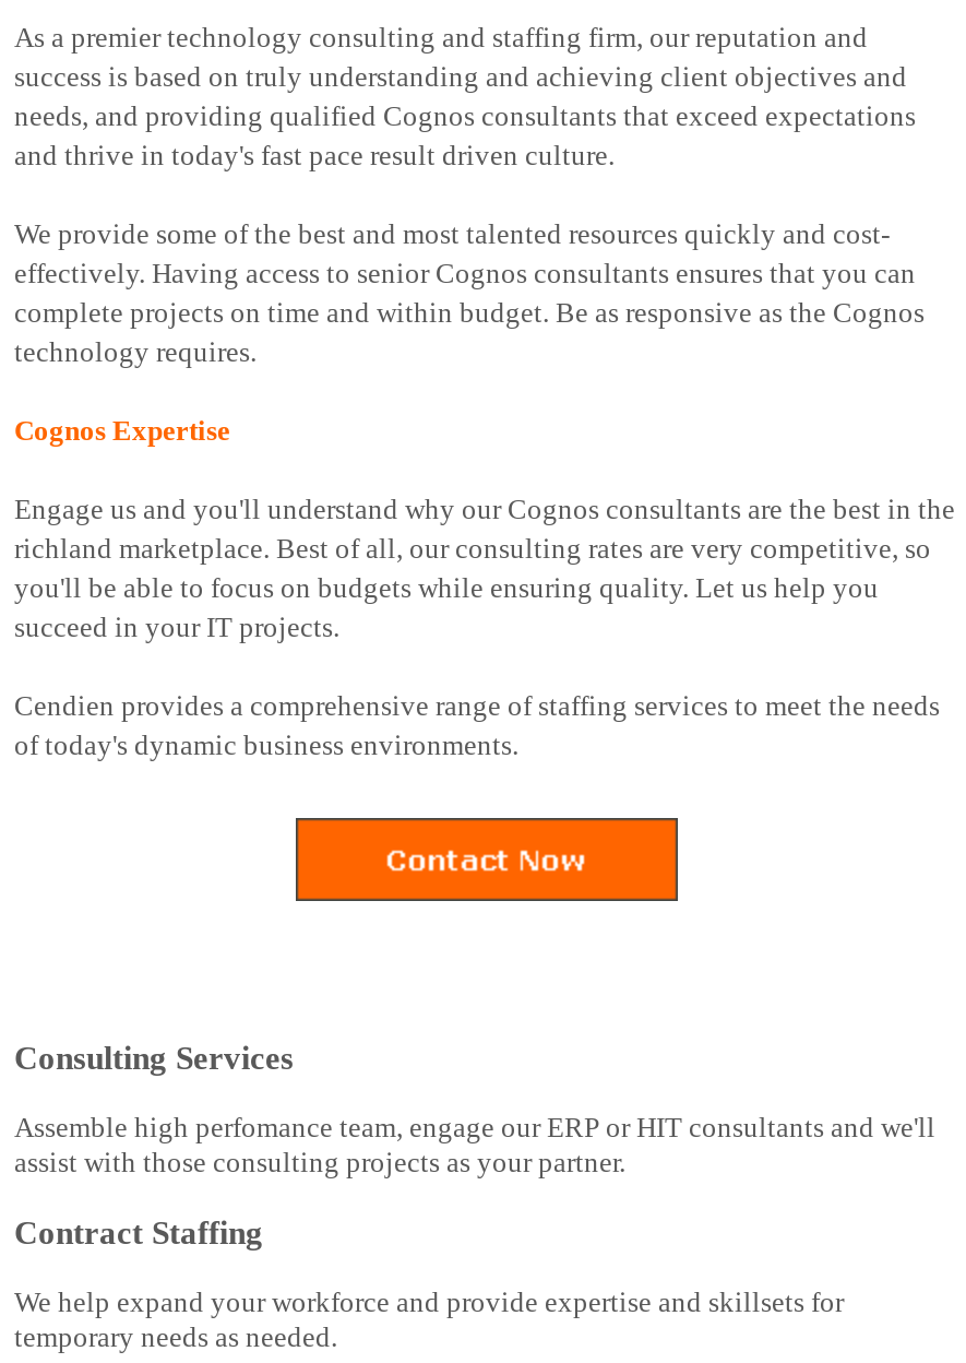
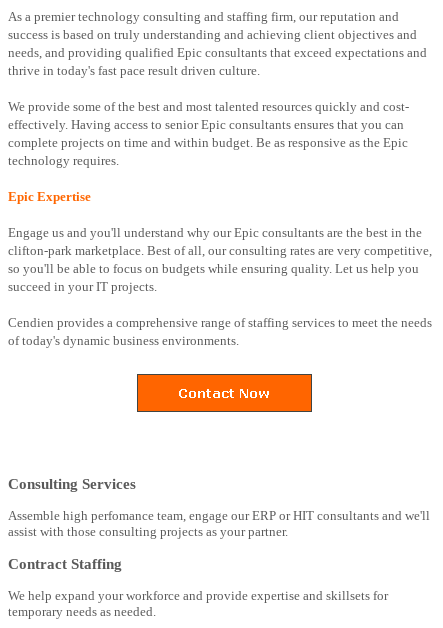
- needs, and providing qualified Cognos consultants that exceed expectations
- and thrive in today's fast pace result driven culture.
+ needs, and providing qualified Epic consultants that exceed expectations and
+ thrive in today's fast pace result driven culture.

- effectively. Having access to senior Cognos consultants ensures that you can
+ effectively. Having access to senior Epic consultants ensures that you can

- complete projects on time and within budget. Be as responsive as the Cognos
+ complete projects on time and within budget. Be as responsive as the Epic

- Cognos Expertise
+ Epic Expertise

- Engage us and you'll understand why our Cognos consultants are the best in the
- richland marketplace. Best of all, our consulting rates are very competitive, so
- you'll be able to focus on budgets while ensuring quality. Let us help you
+ Engage us and you'll understand why our Epic consultants are the best in the
+ clifton-park marketplace. Best of all, our consulting rates are very competitive,
+ so you'll be able to focus on budgets while ensuring quality. Let us help you
